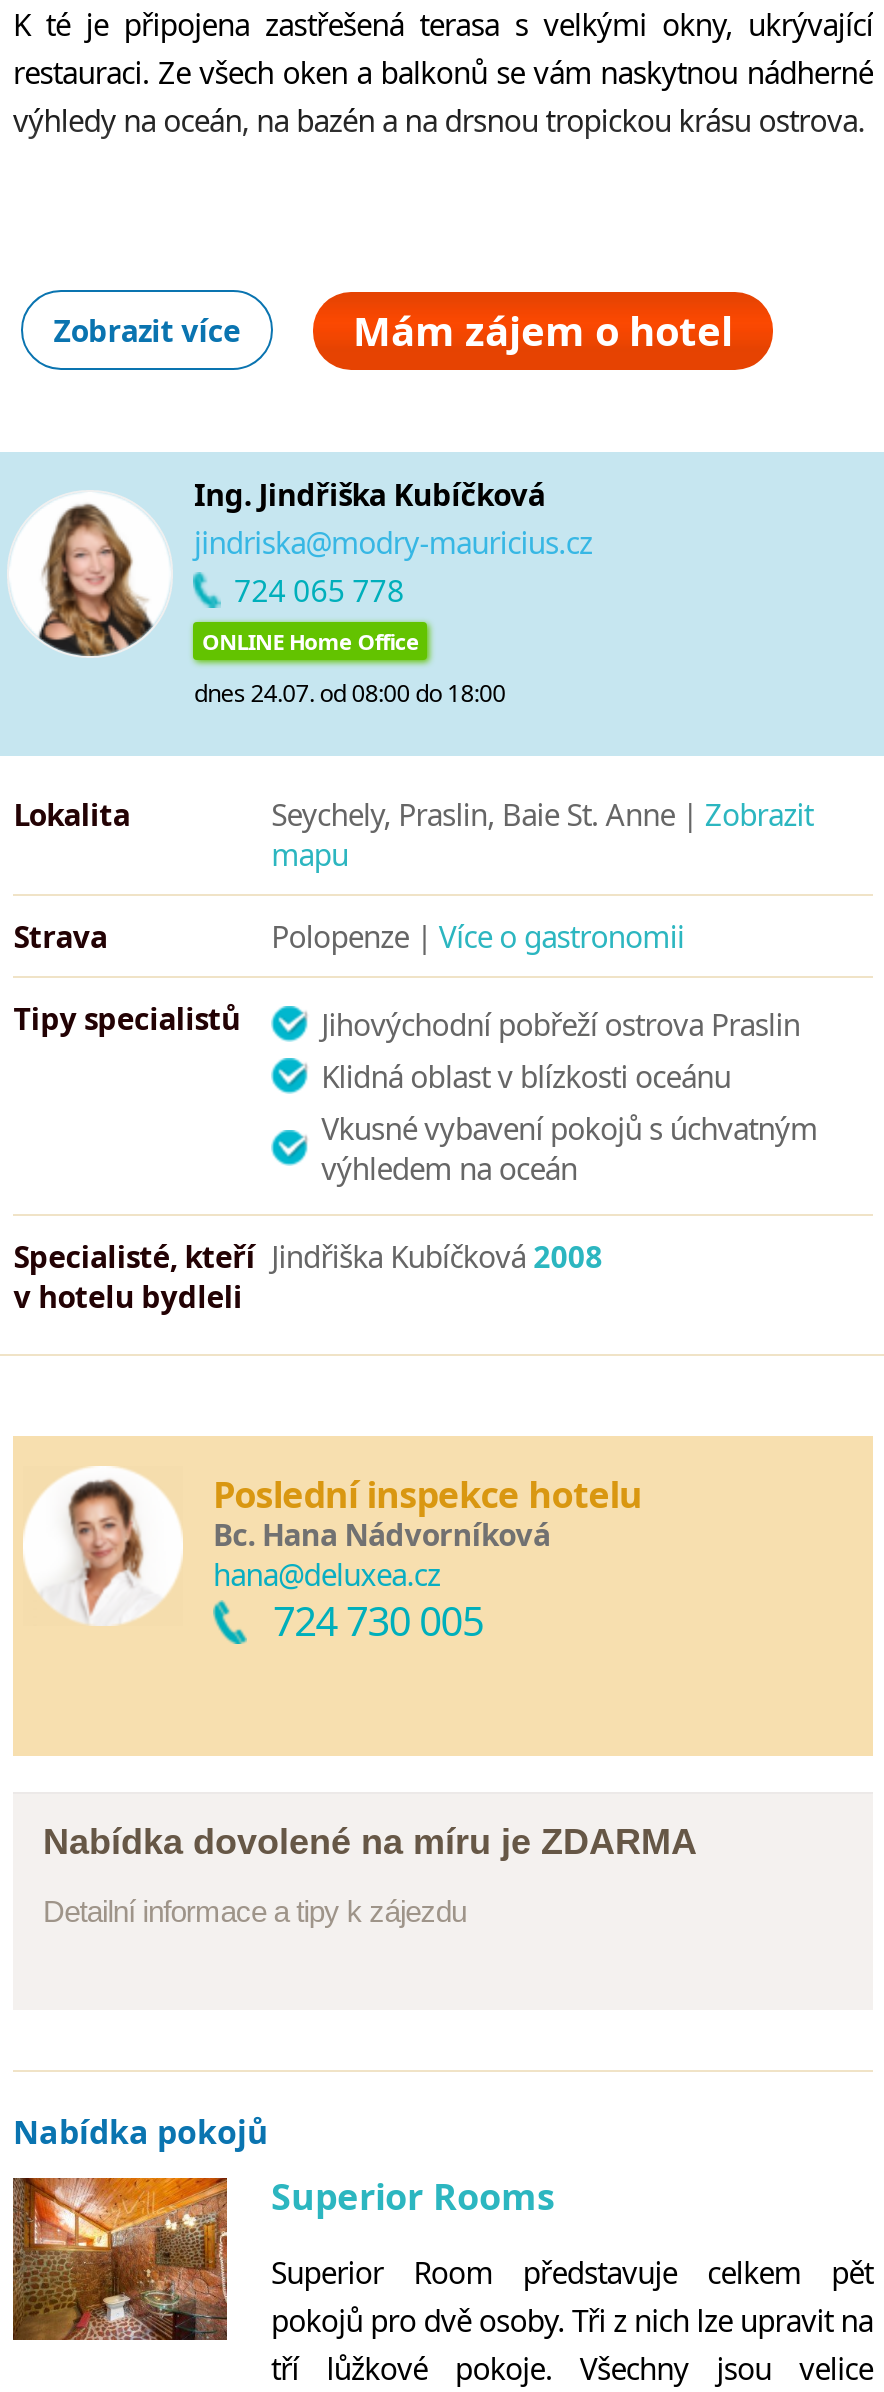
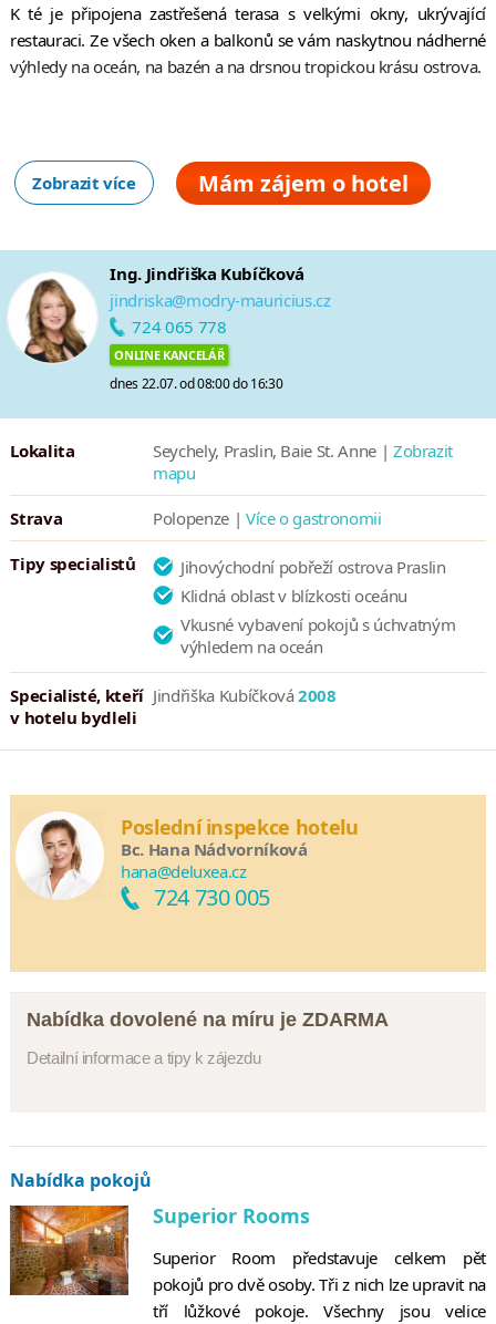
- ONLINE Home Office
+ ONLINE KANCELÁŘ

- dnes 24.07. od 08:00 do 18:00
+ dnes 22.07. od 08:00 do 16:30
